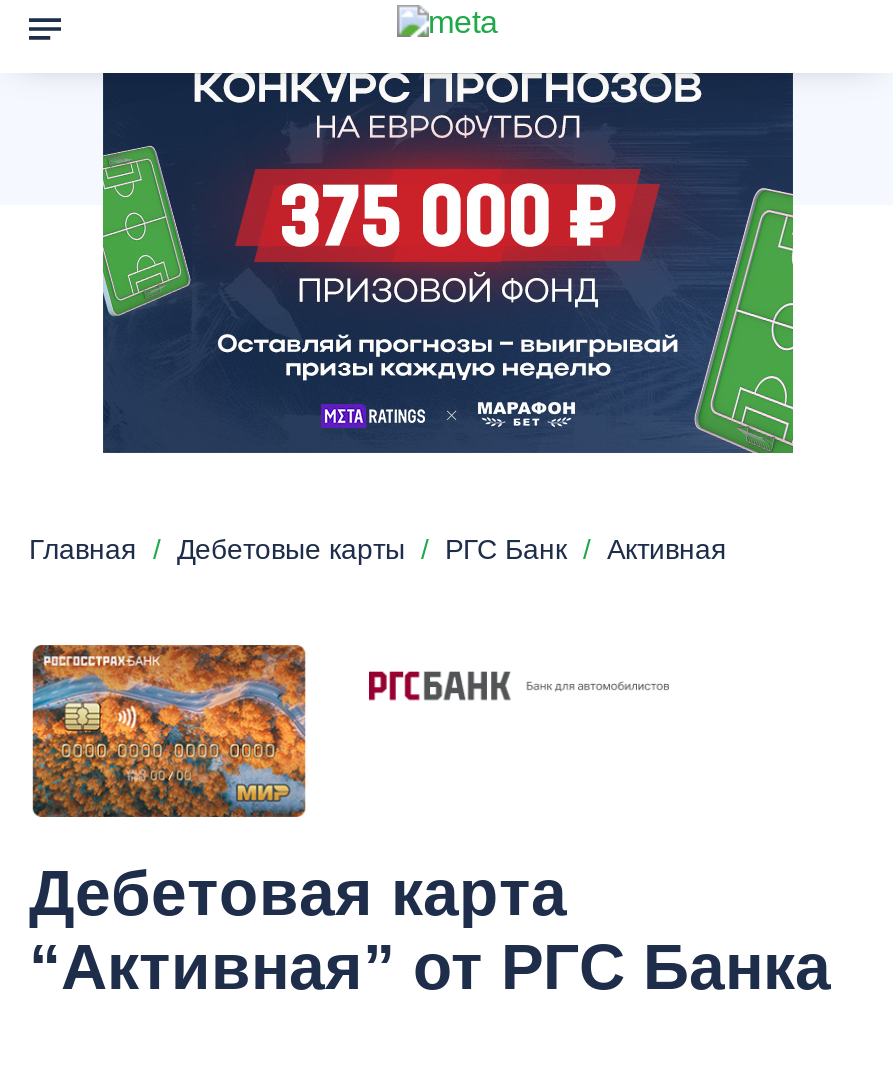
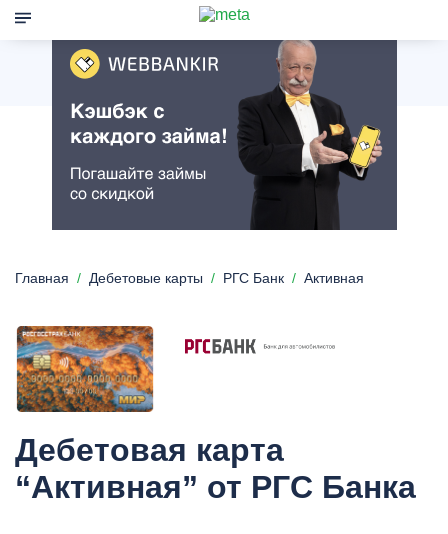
- [image]
+ [image]
